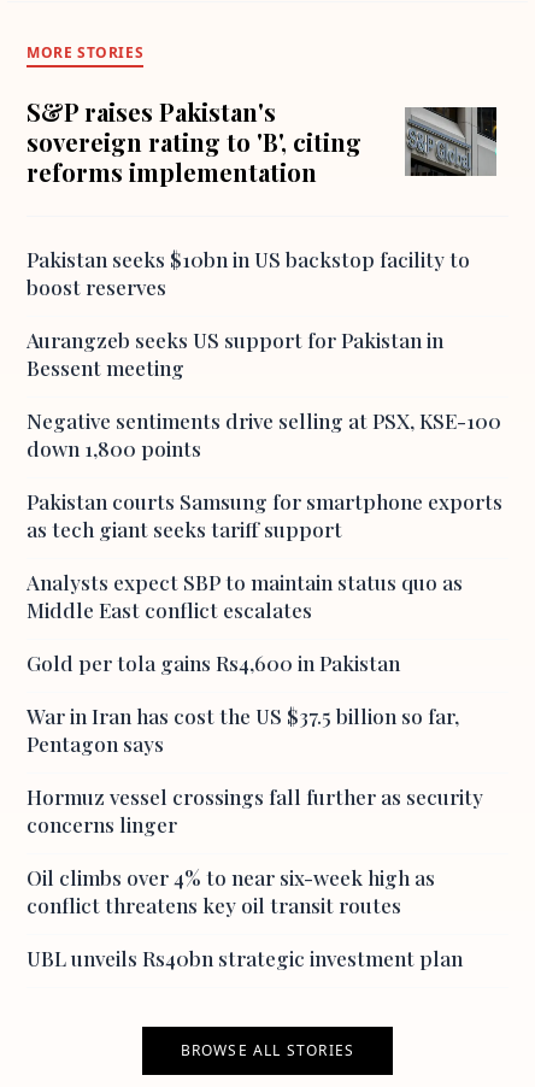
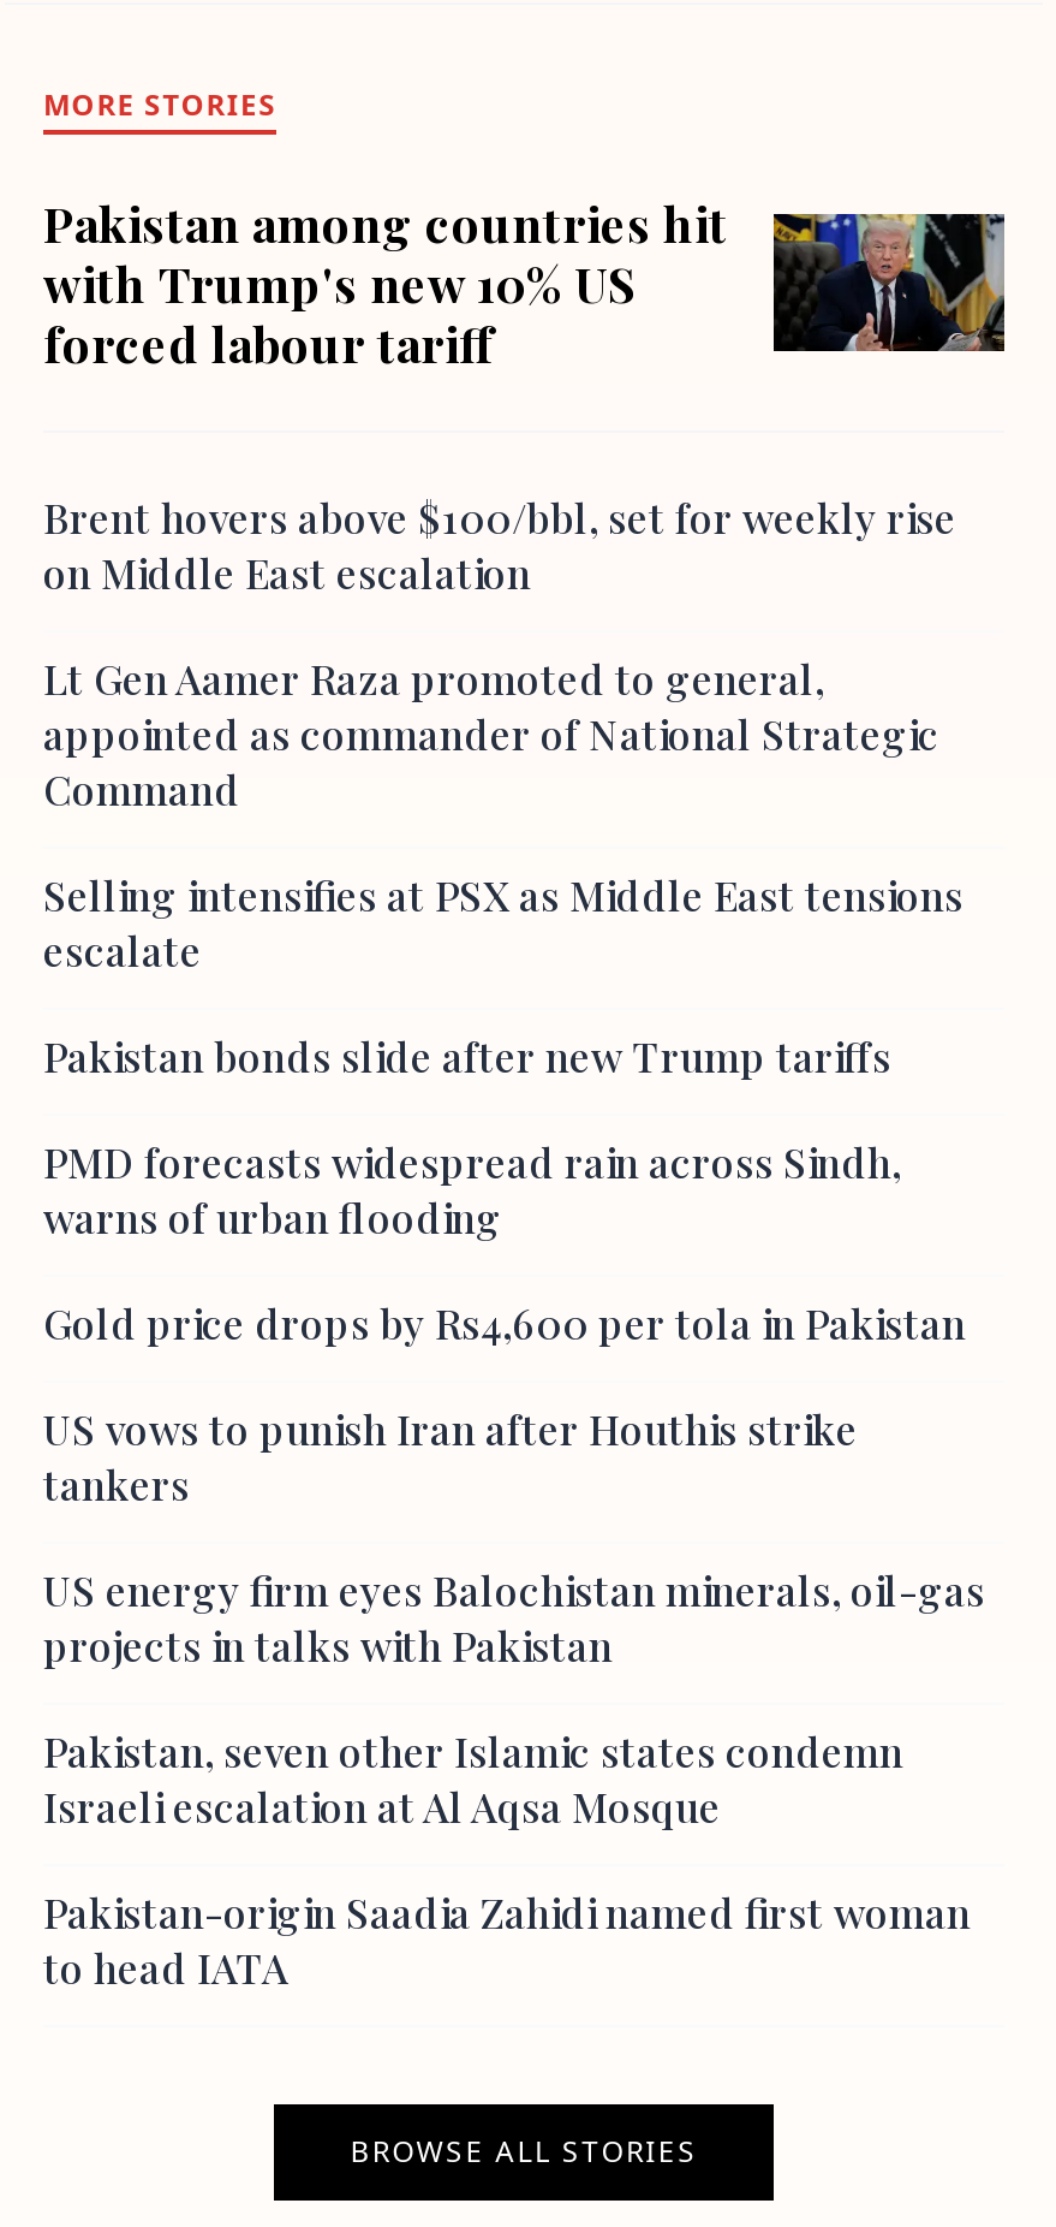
- [image]
- S&P raises Pakistan's
- sovereign rating to 'B', citing
- reforms implementation
+ [image]
+ Pakistan among countries hit
+ with Trump's new 10% US
+ forced labour tariff

- Pakistan seeks $10bn in US backstop facility to
- boost reserves
+ Brent hovers above $100/bbl, set for weekly rise
+ on Middle East escalation

- Aurangzeb seeks US support for Pakistan in
- Bessent meeting
+ Lt Gen Aamer Raza promoted to general,
+ appointed as commander of National Strategic
+ Command

- Negative sentiments drive selling at PSX, KSE-100
- down 1,800 points
+ Selling intensifies at PSX as Middle East tensions
+ escalate

- Pakistan courts Samsung for smartphone exports
- as tech giant seeks tariff support
+ Pakistan bonds slide after new Trump tariffs

- Analysts expect SBP to maintain status quo as
- Middle East conflict escalates
+ PMD forecasts widespread rain across Sindh,
+ warns of urban flooding

- Gold per tola gains Rs4,600 in Pakistan
+ Gold price drops by Rs4,600 per tola in Pakistan

- War in Iran has cost the US $37.5 billion so far,
- Pentagon says
+ US vows to punish Iran after Houthis strike
+ tankers

- Hormuz vessel crossings fall further as security
- concerns linger
+ US energy firm eyes Balochistan minerals, oil-gas
+ projects in talks with Pakistan

- Oil climbs over 4% to near six-week high as
- conflict threatens key oil transit routes
+ Pakistan, seven other Islamic states condemn
+ Israeli escalation at Al Aqsa Mosque

- UBL unveils Rs40bn strategic investment plan
+ Pakistan-origin Saadia Zahidi named first woman
+ to head IATA
